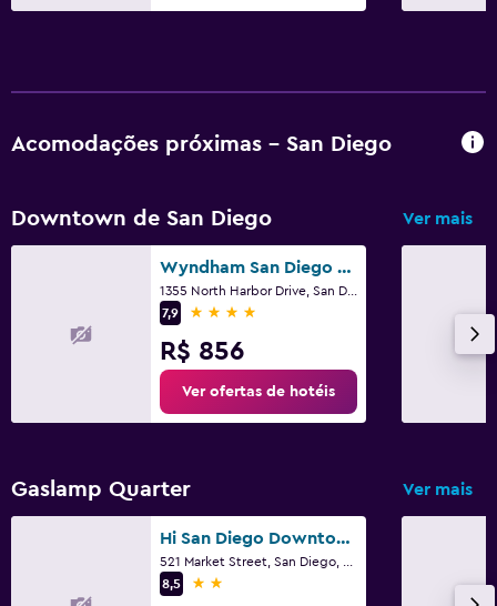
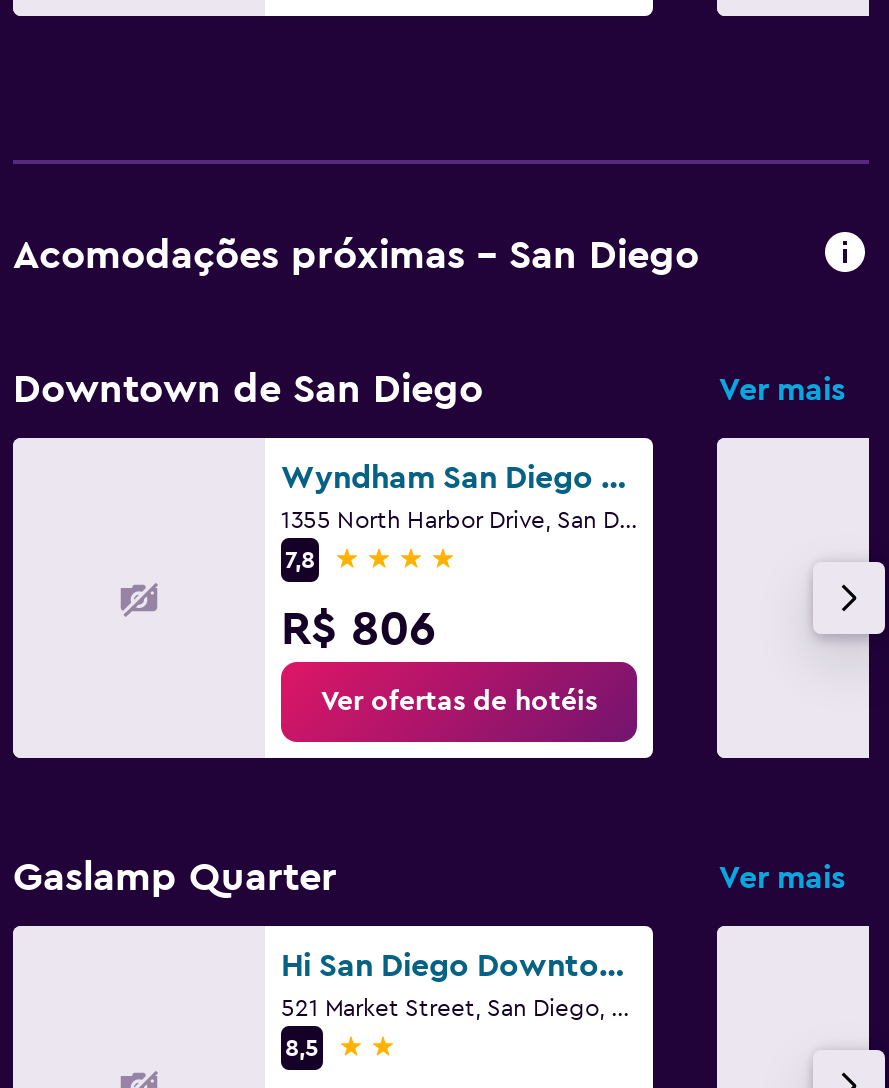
- 7,9
+ 7,8

- R$ 856
+ R$ 806
